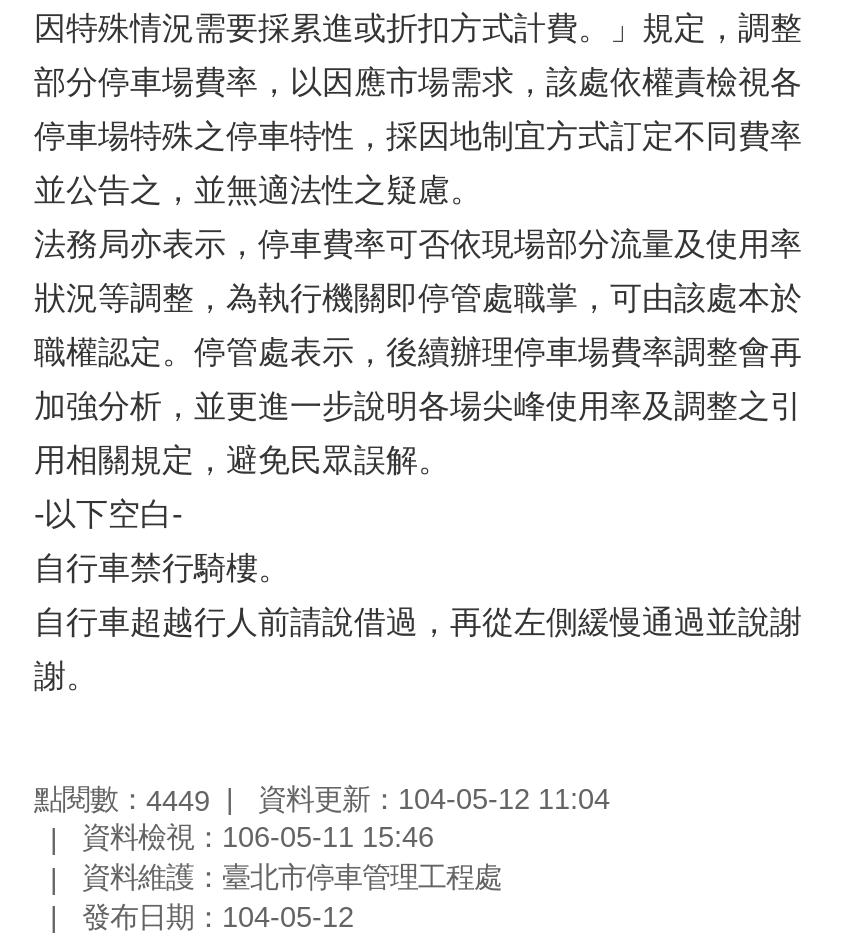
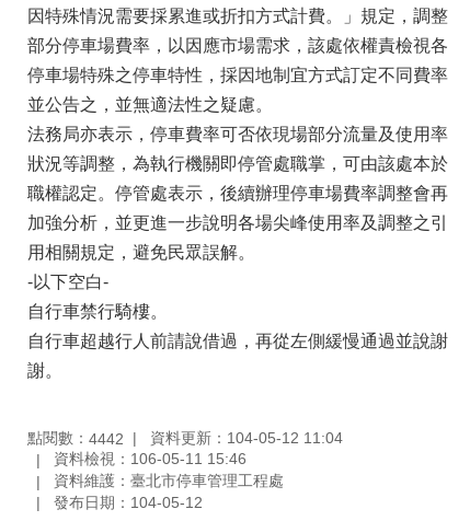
- 點閱數：4449 資料更新：104-05-12 11:04
+ 點閱數：4442 資料更新：104-05-12 11:04
